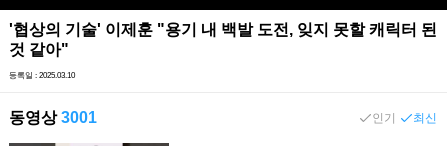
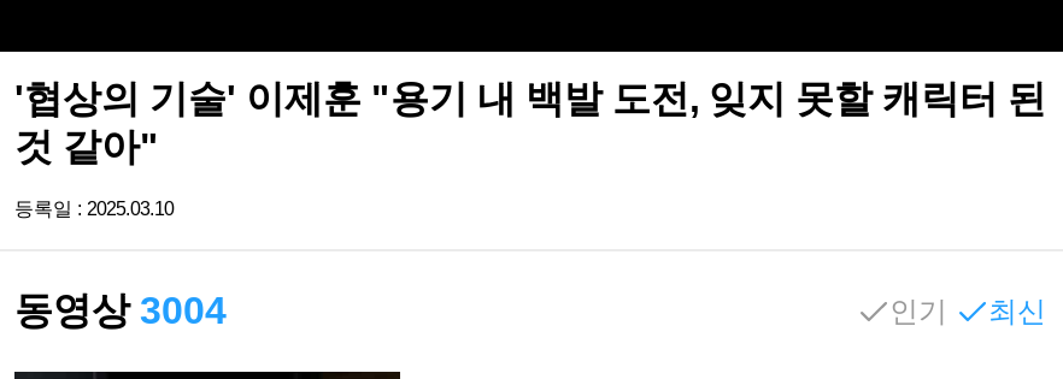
- 동영상 3001
+ 동영상 3004
